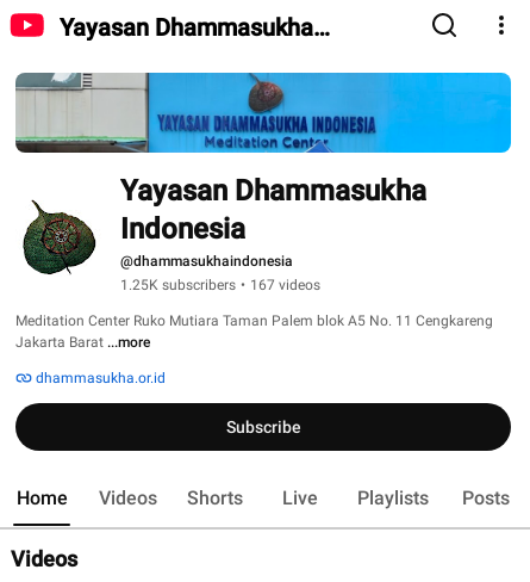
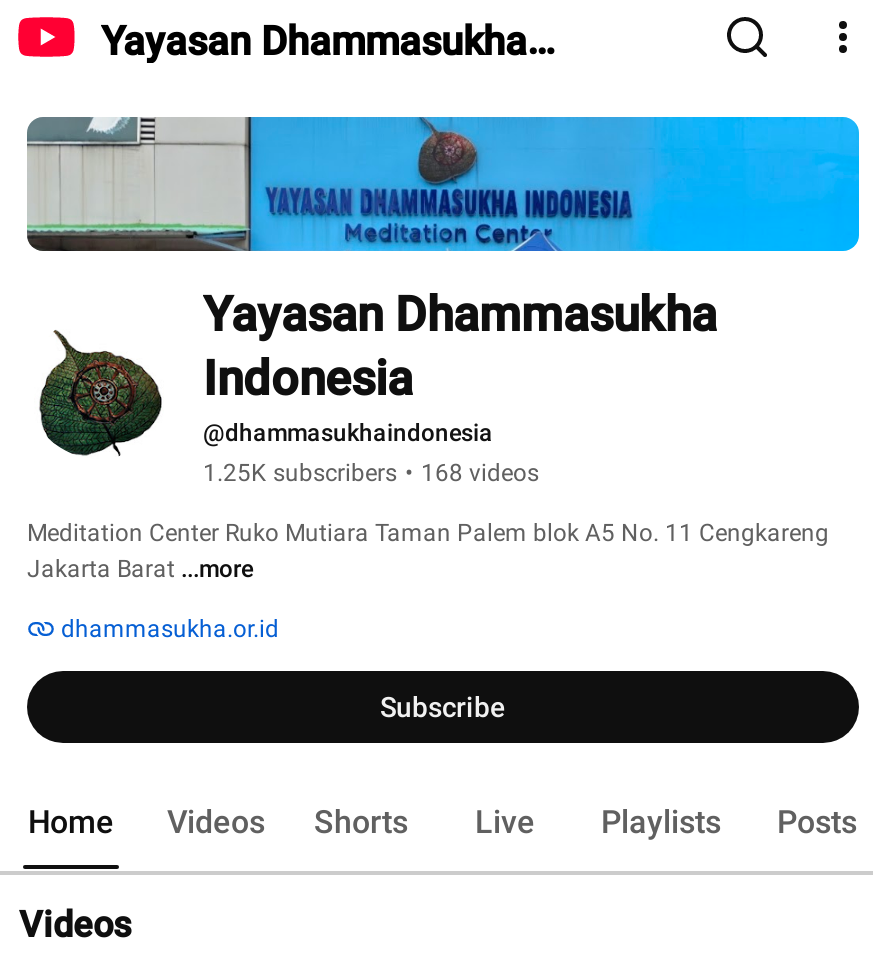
- 1.25K subscribers • 167 videos
+ 1.25K subscribers • 168 videos
